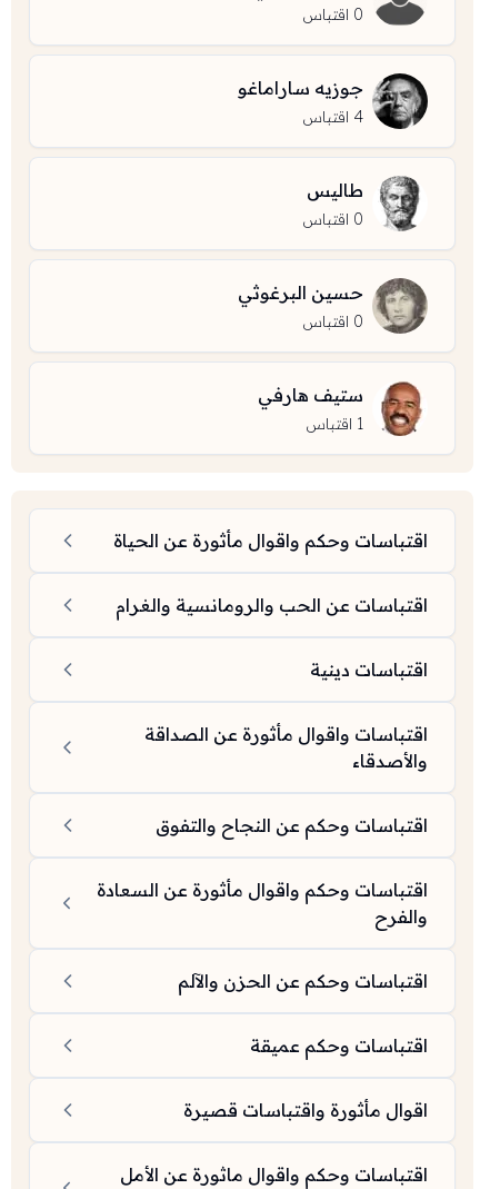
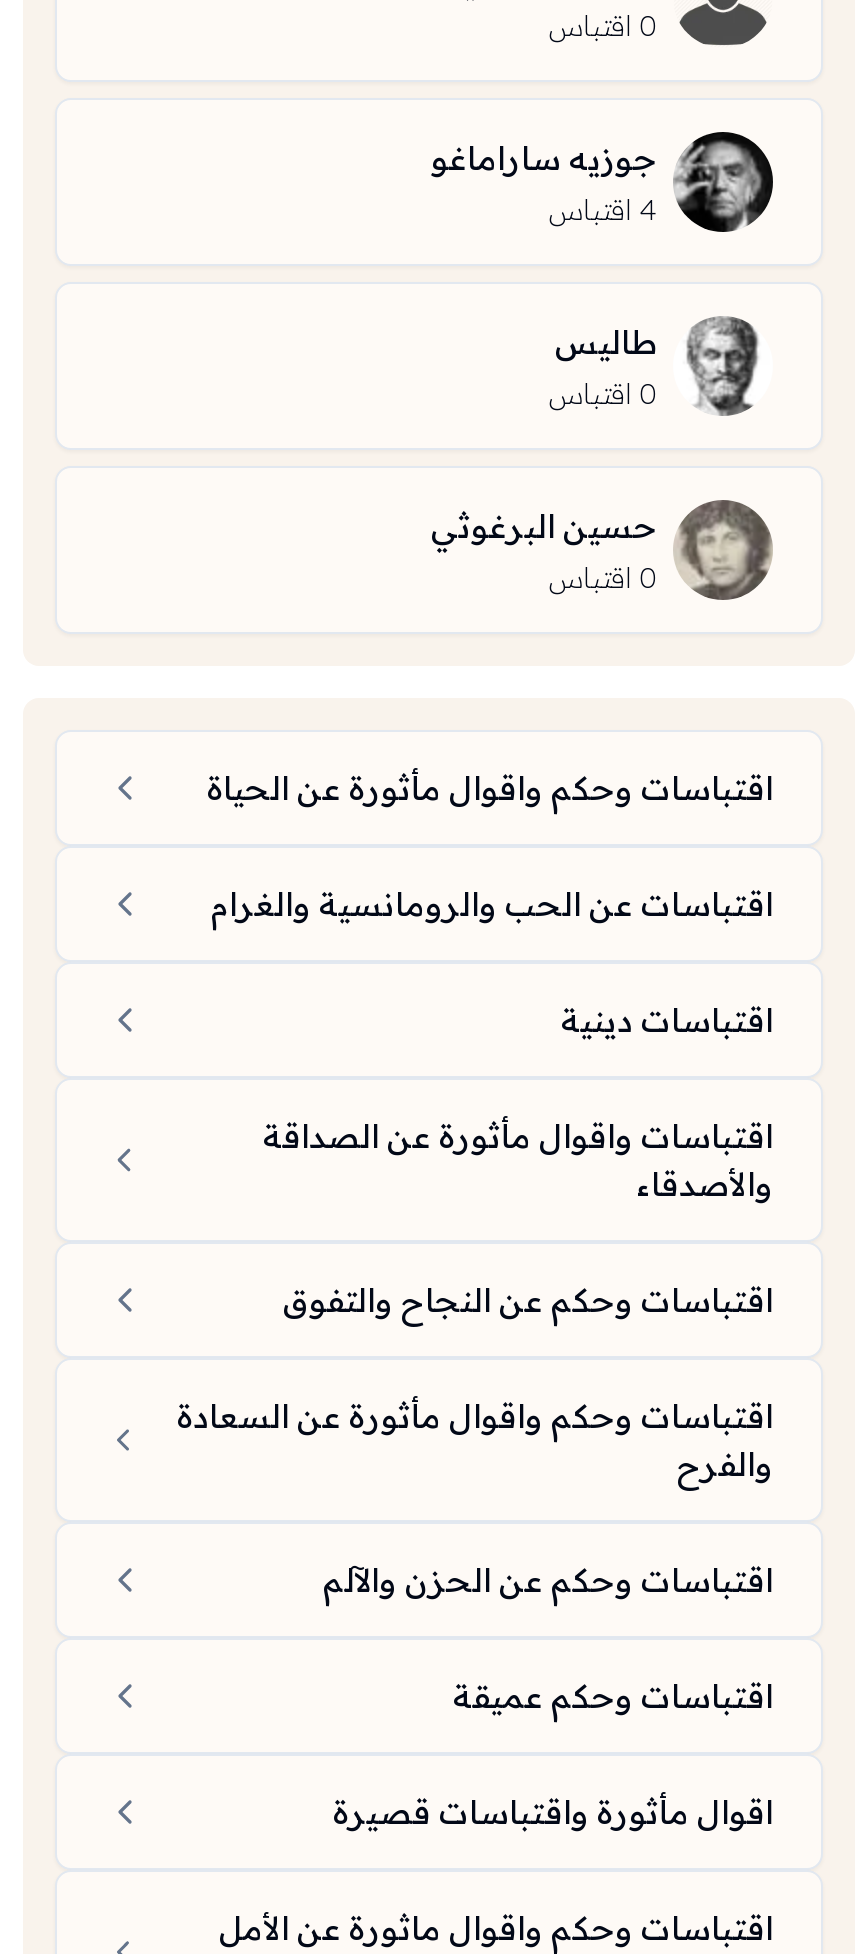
- [image]
- ستيف هارفي
- 1 اقتباس
